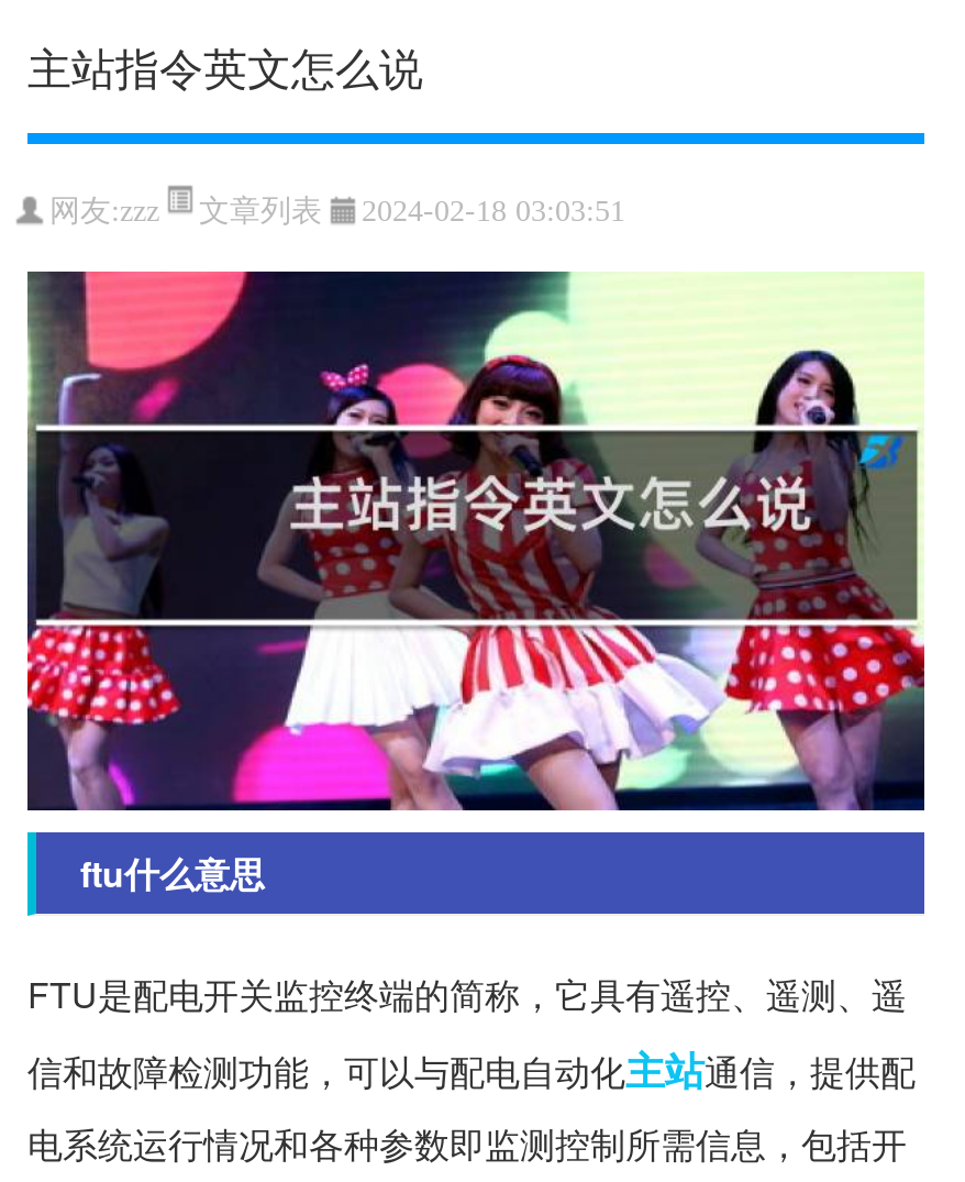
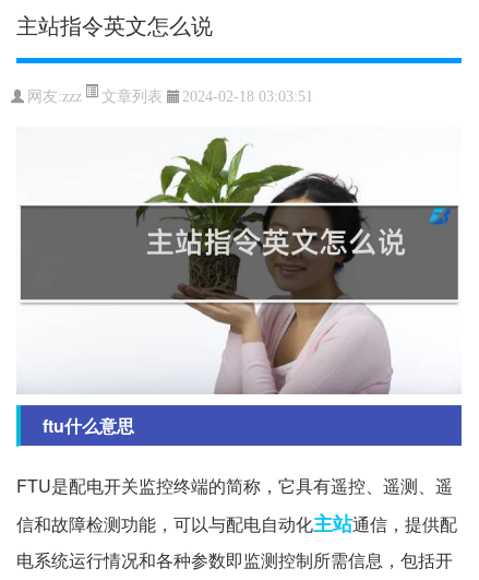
- [image]
+ [image]
